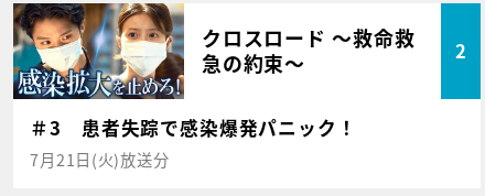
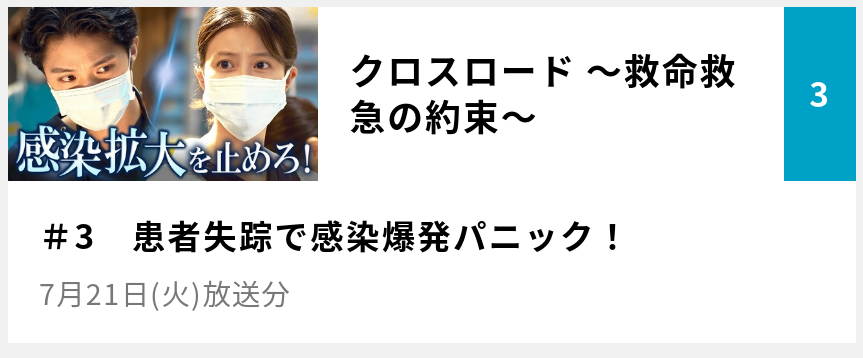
- クロスロード ～救命救 2
+ クロスロード ～救命救 3
